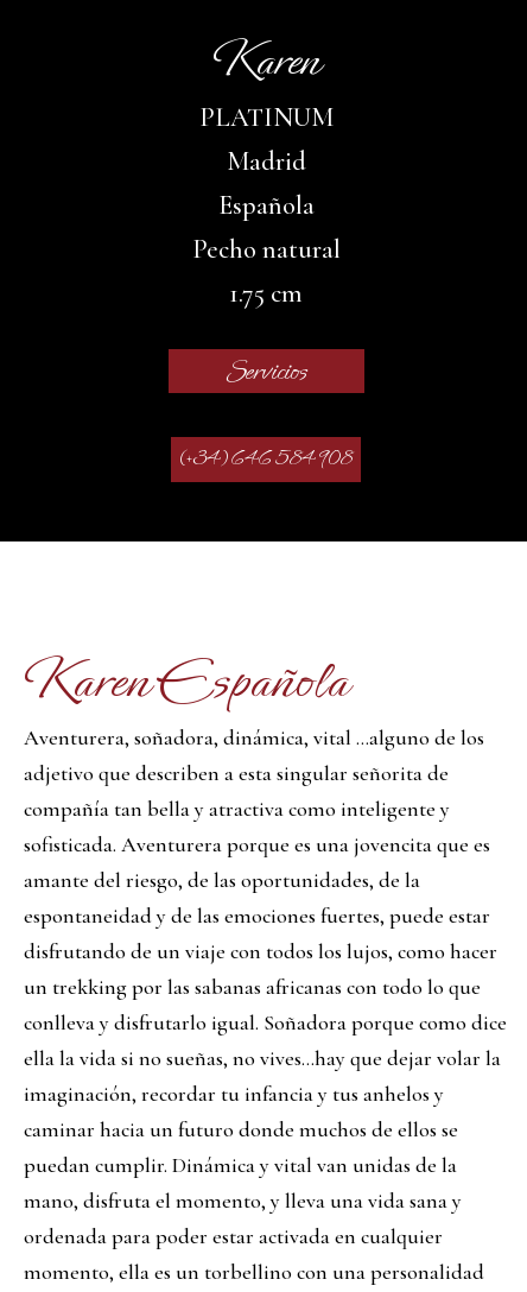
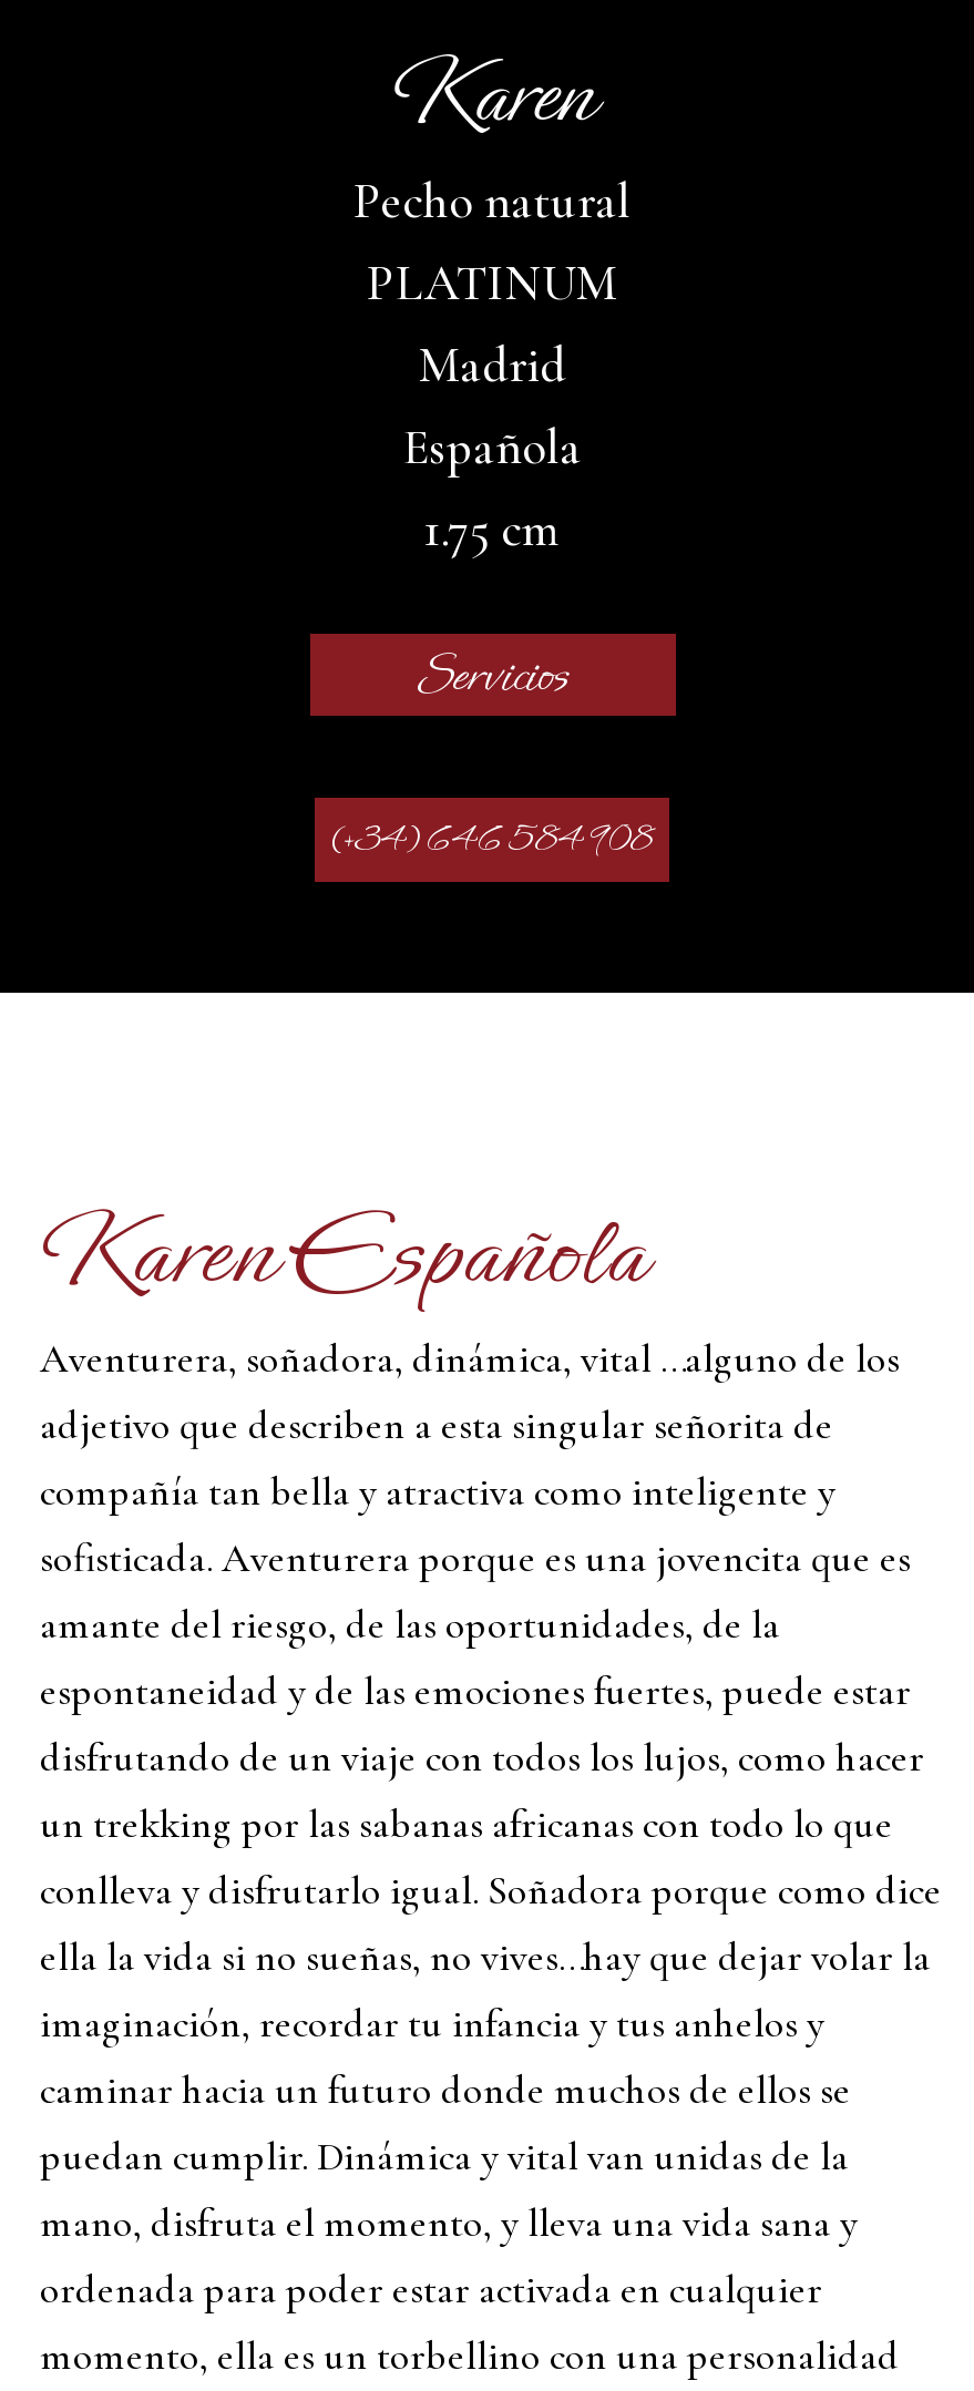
moved down: PLATINUM | Madrid | Española

moved up: Pecho natural
